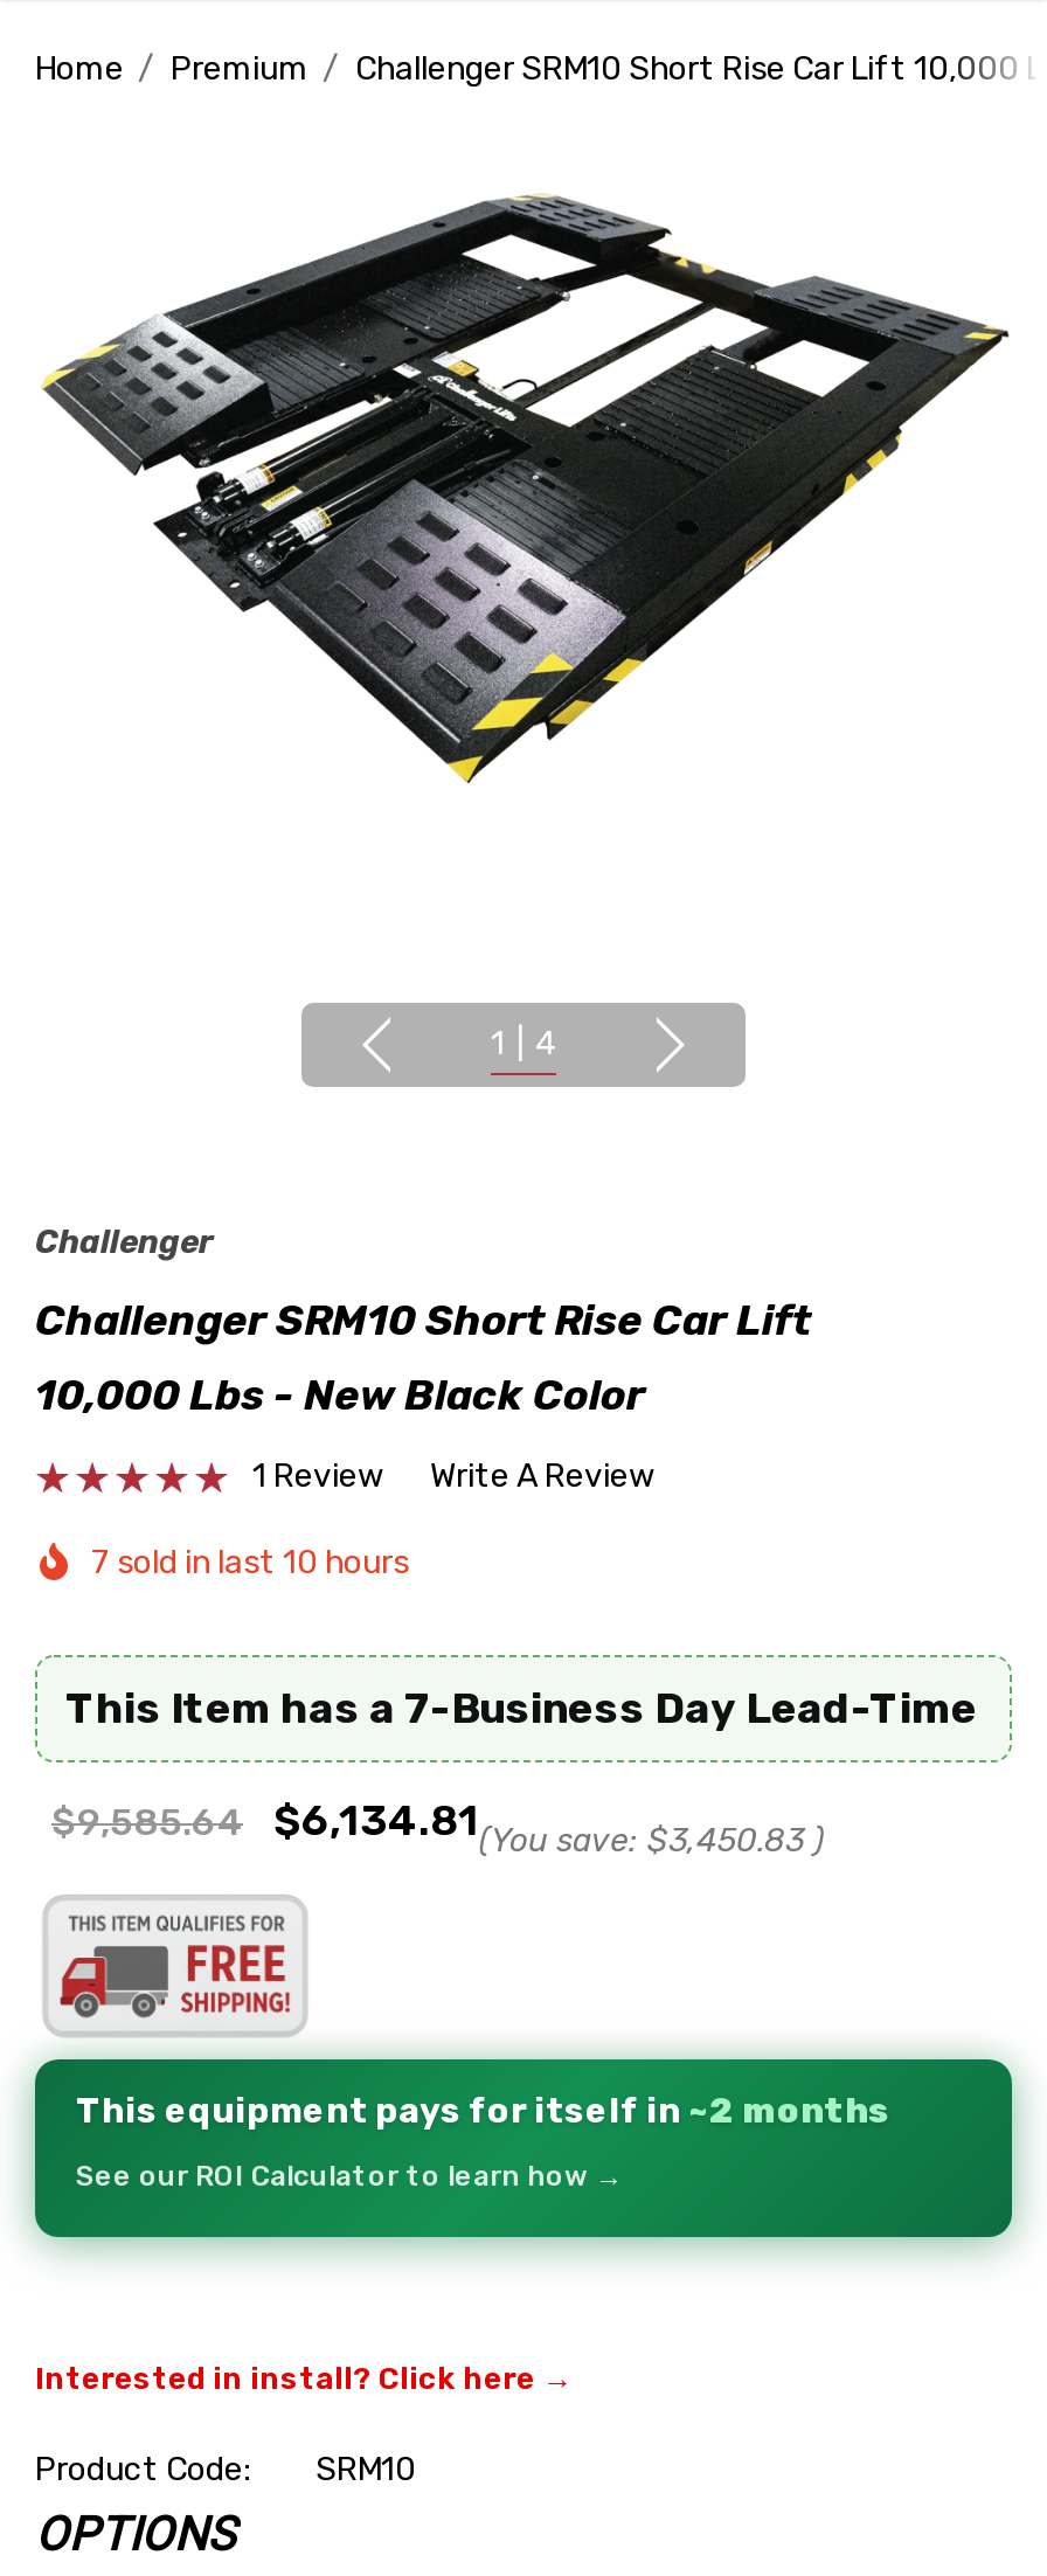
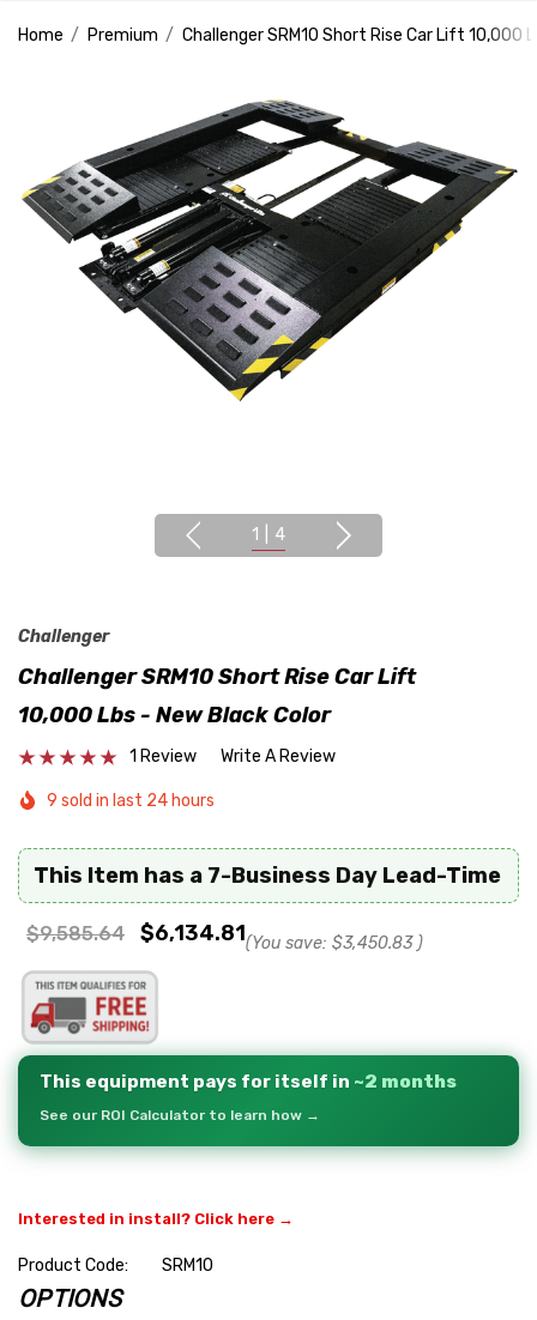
- 7 sold in last 10 hours
+ 9 sold in last 24 hours
